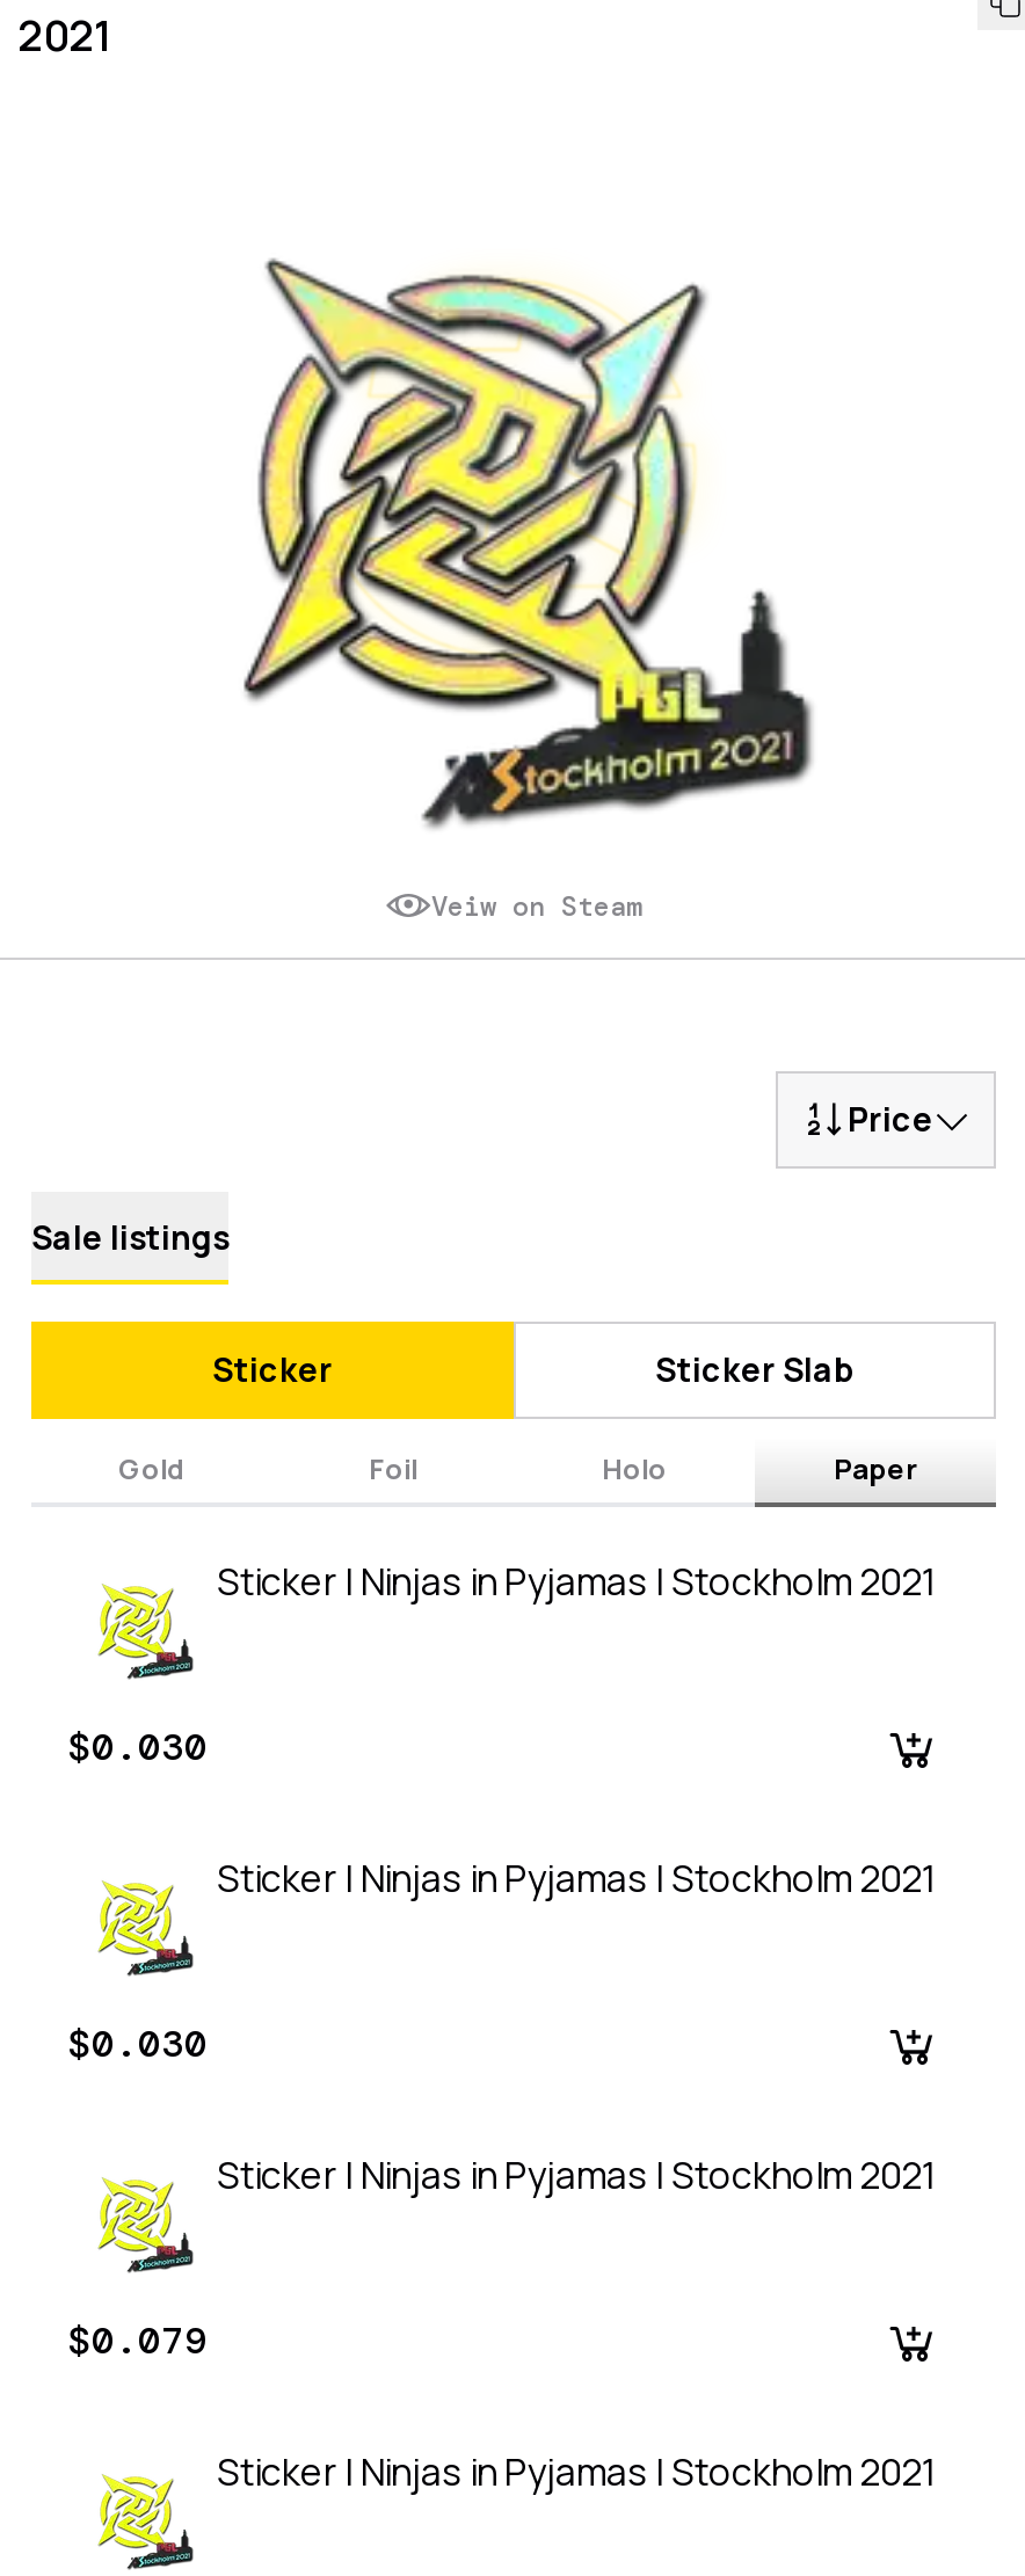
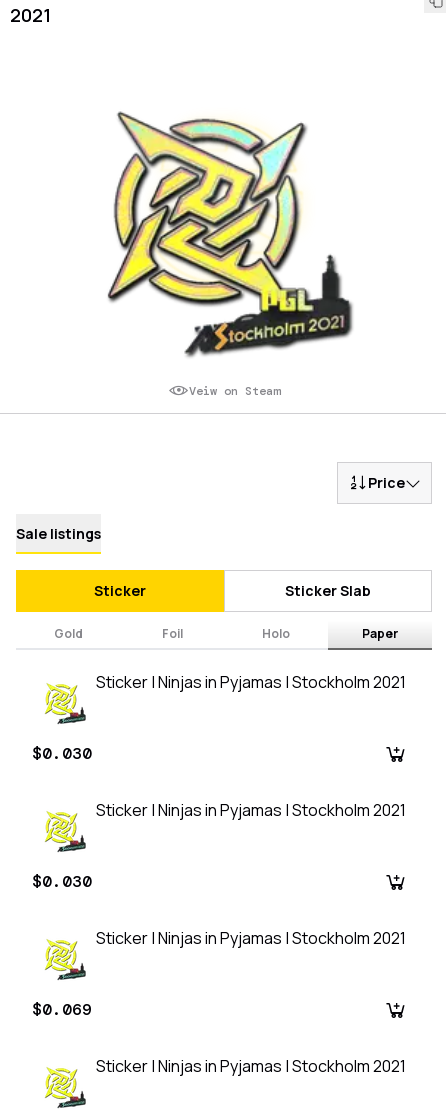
- $0.079
+ $0.069
